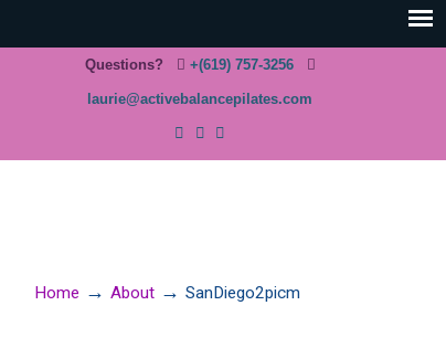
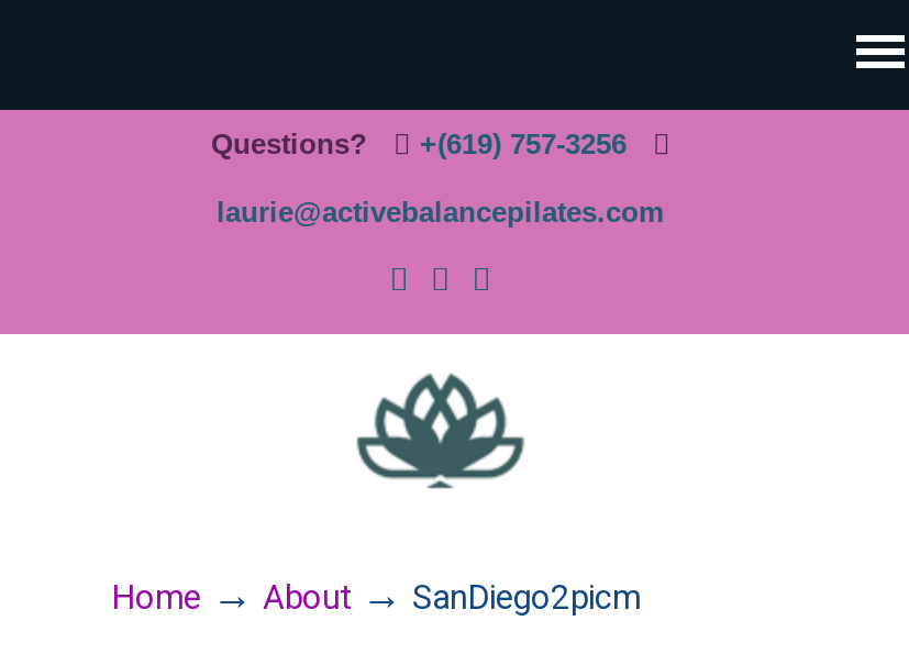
+ [image]
